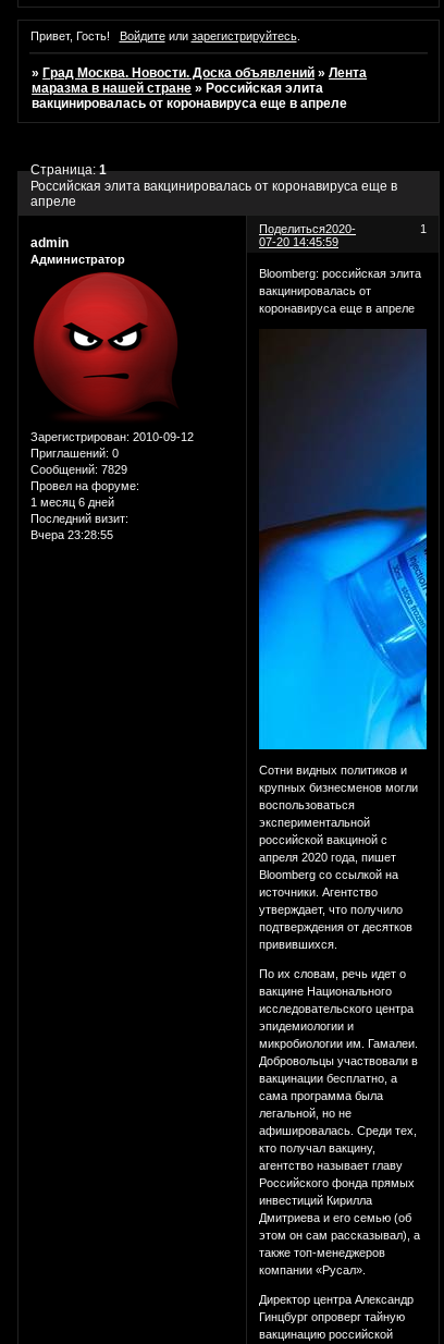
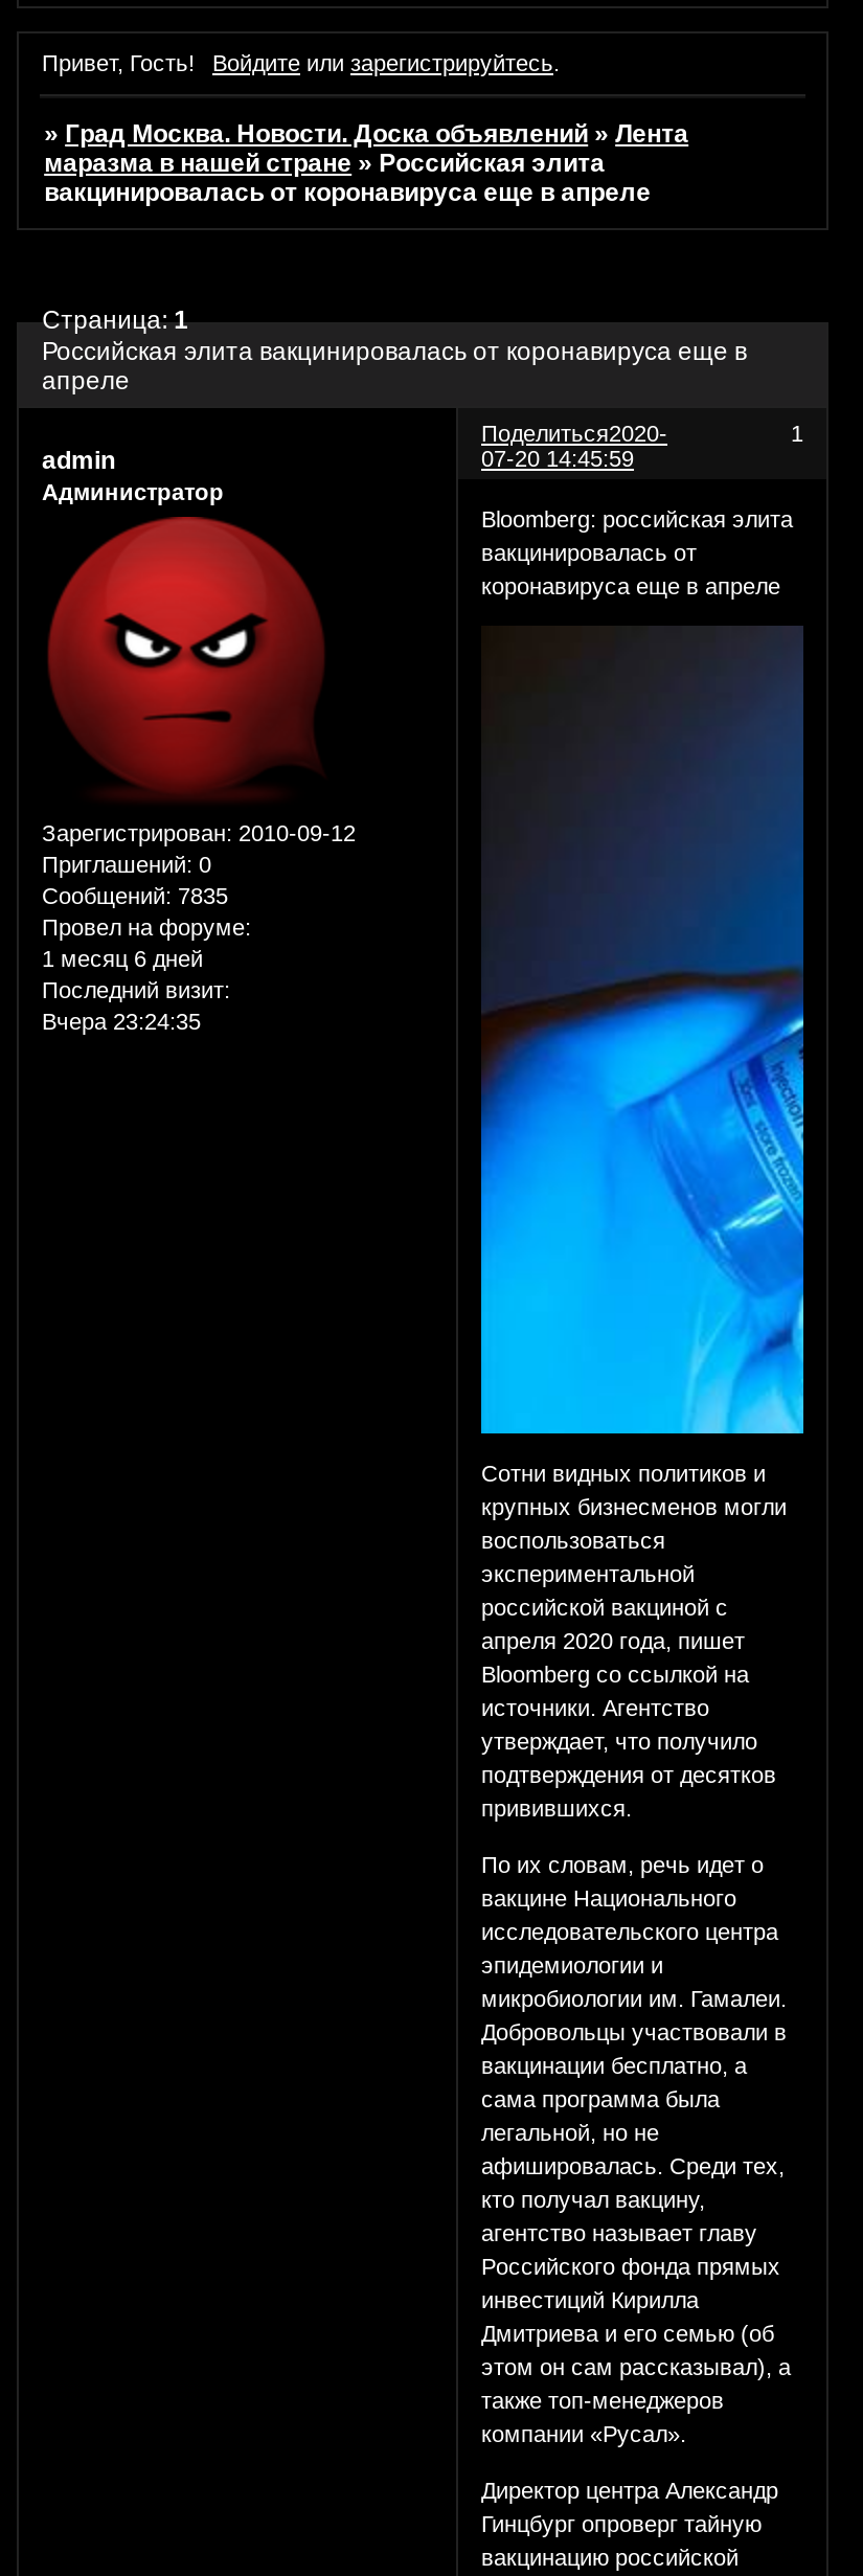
- Сообщений: 7829
+ Сообщений: 7835

- Вчера 23:28:55
+ Вчера 23:24:35
